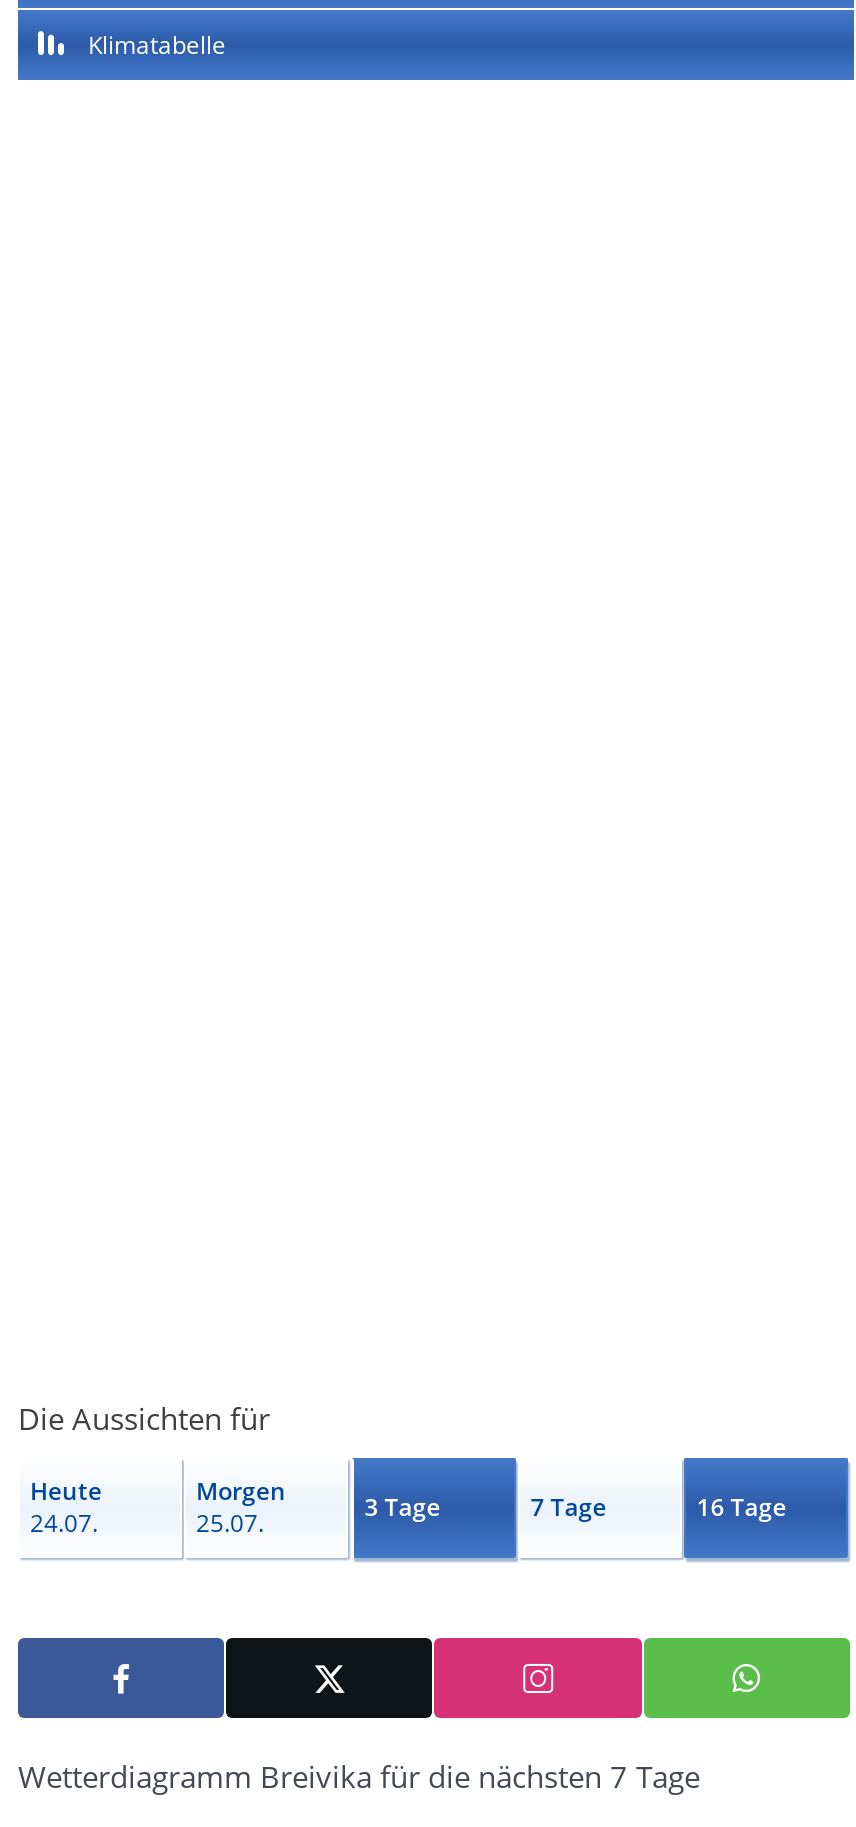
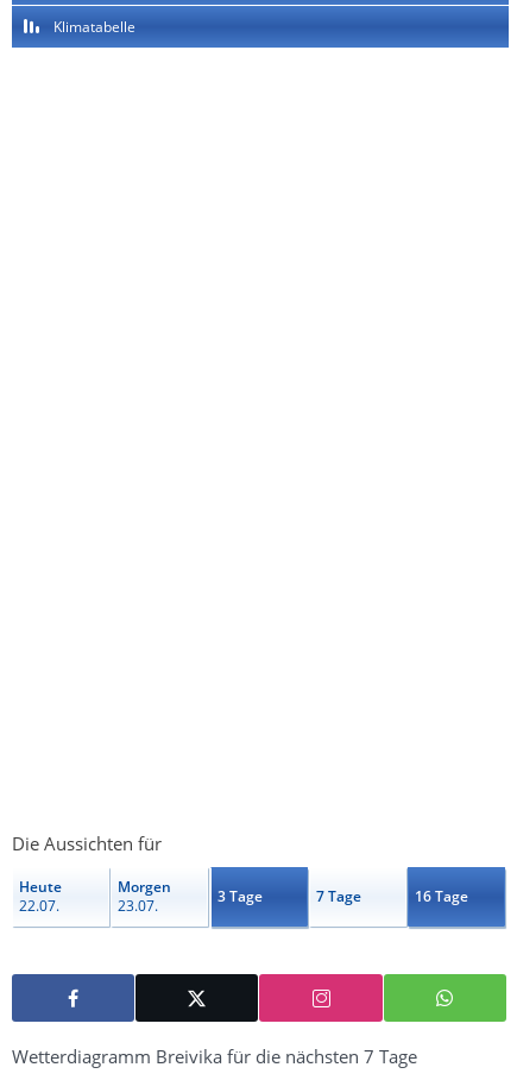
- 24.07.
+ 22.07.

- 25.07.
+ 23.07.
